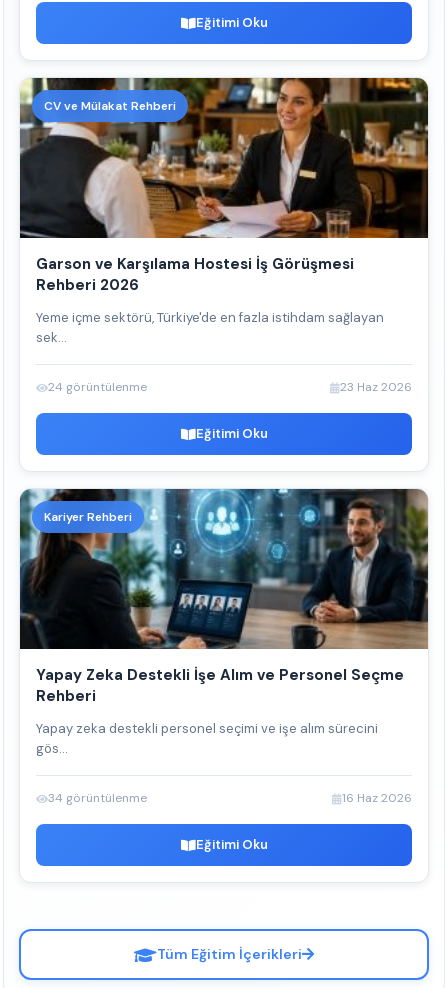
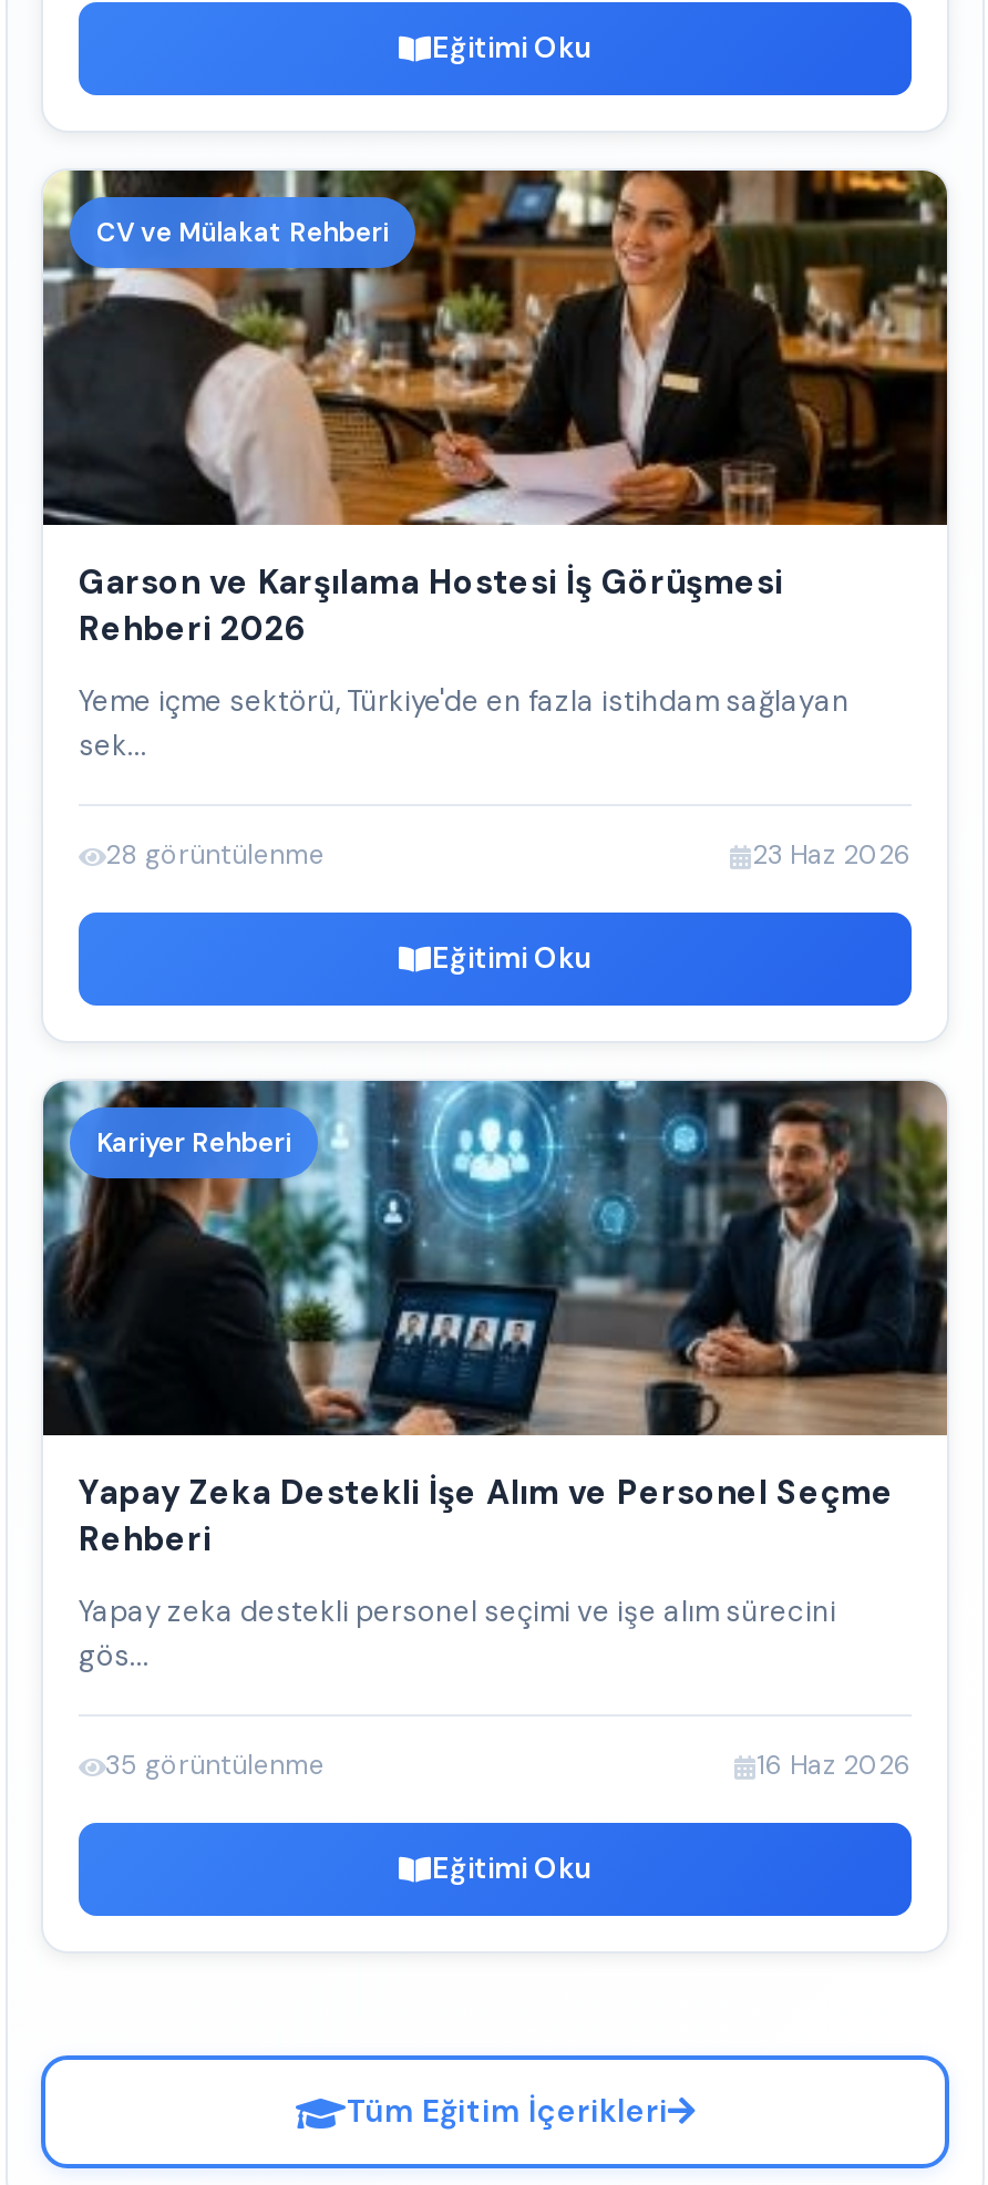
- 24 görüntülenme
+ 28 görüntülenme

- 34 görüntülenme
+ 35 görüntülenme
